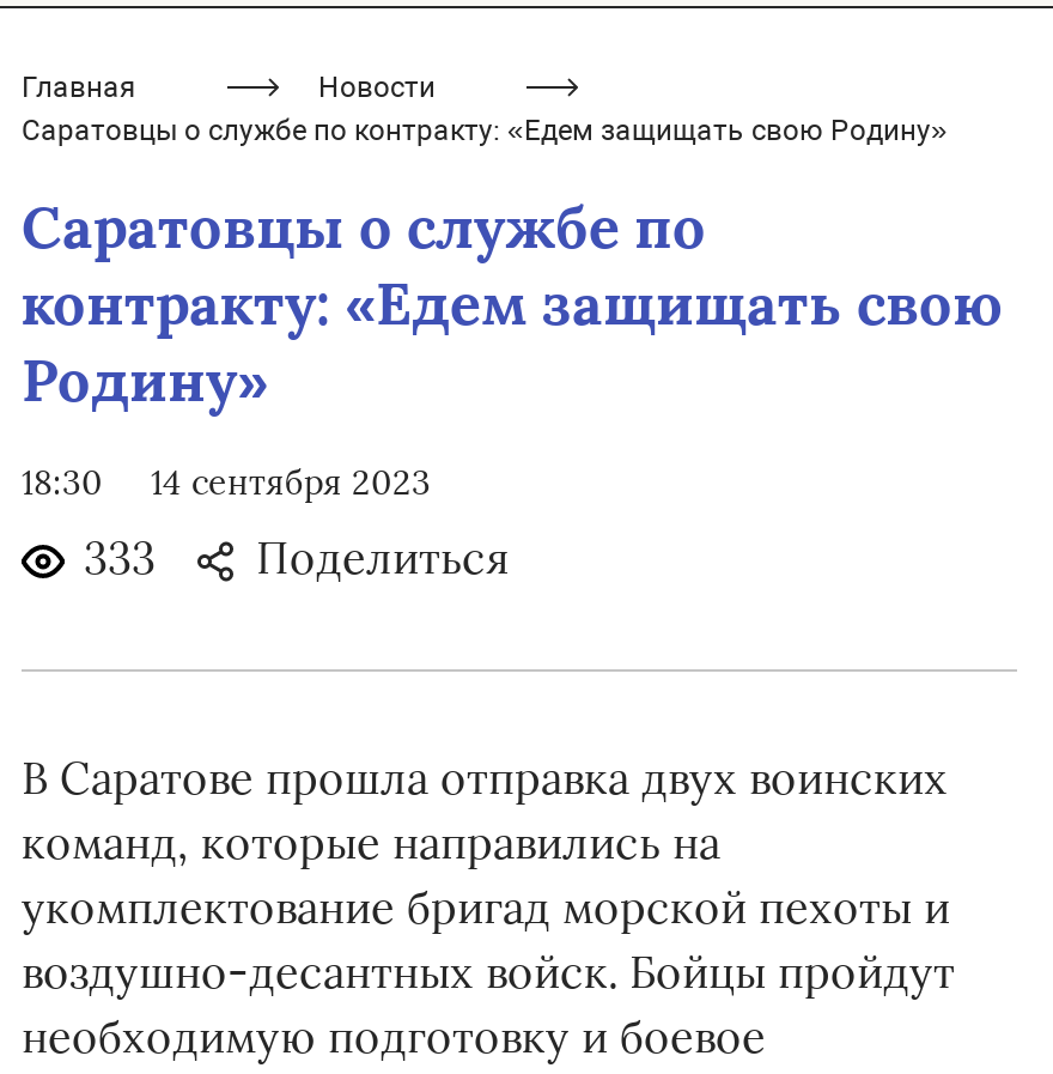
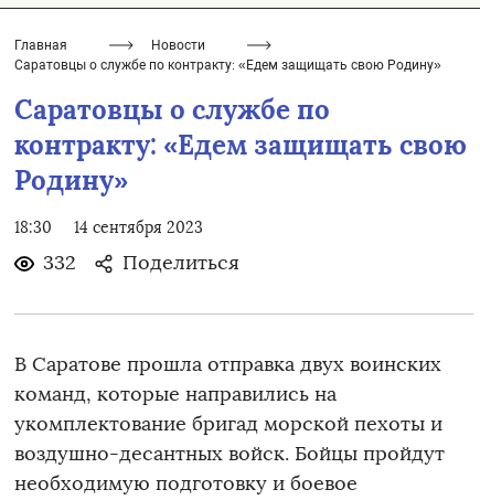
- 333 Поделиться
+ 332 Поделиться
